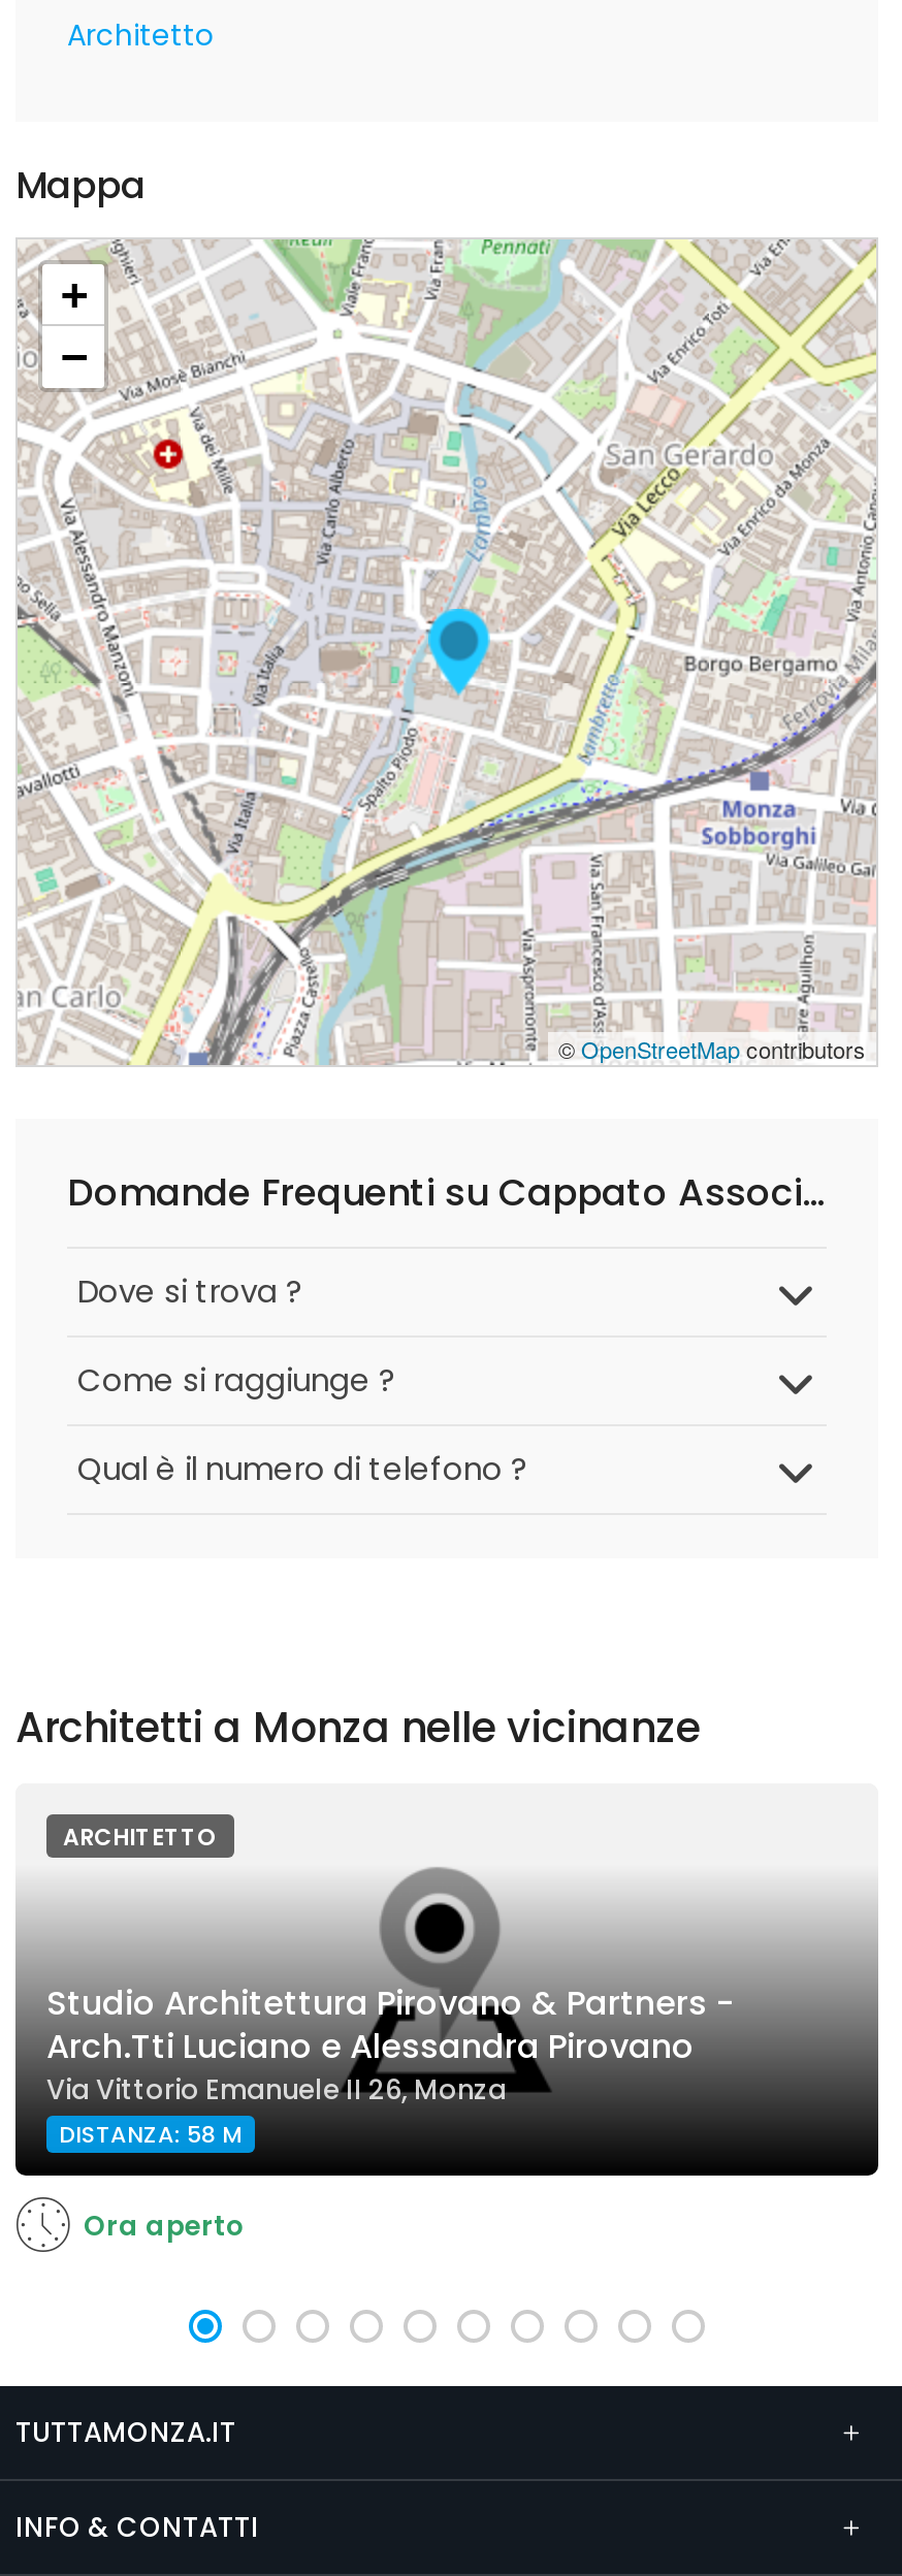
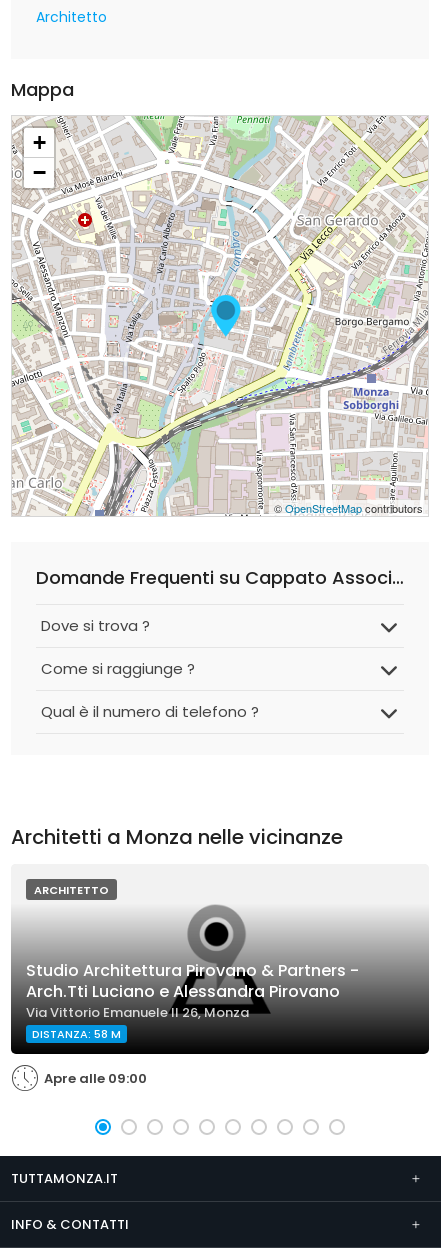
- Ora aperto
+ Apre alle 09:00
